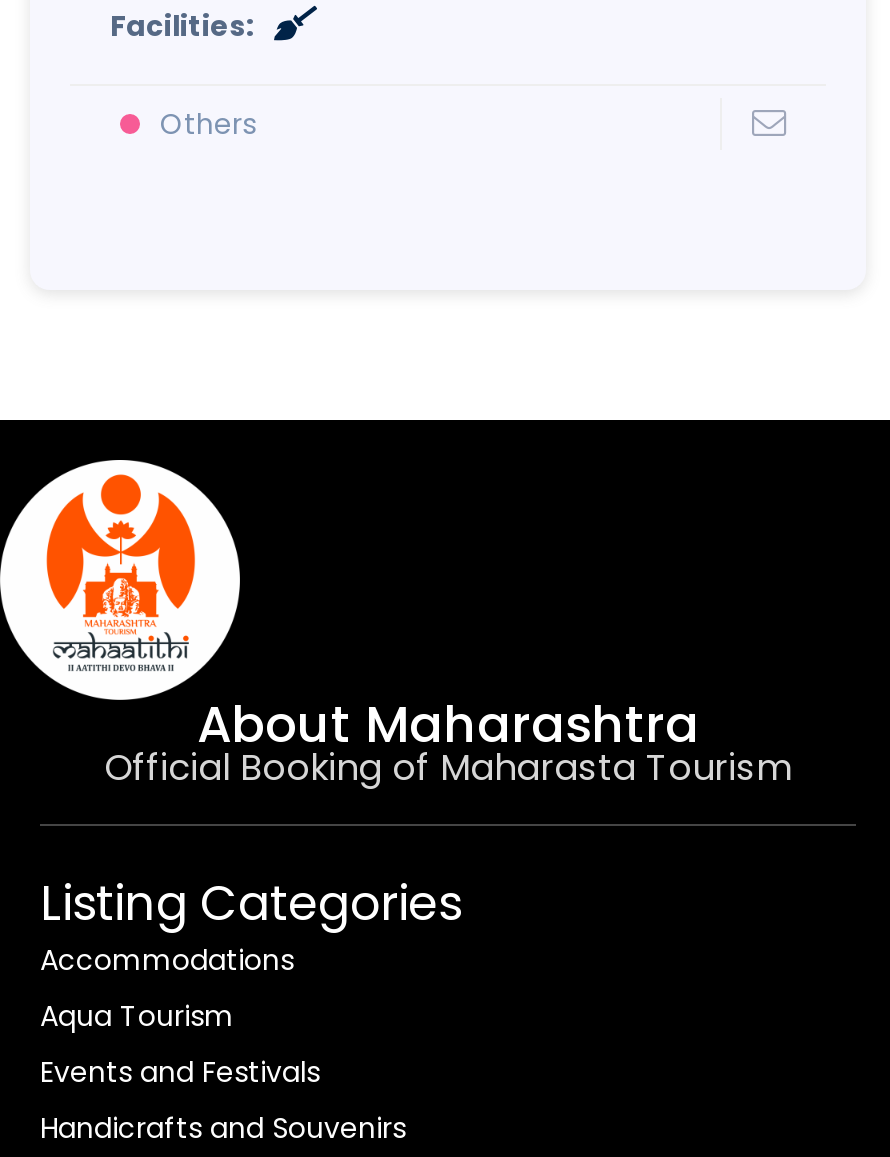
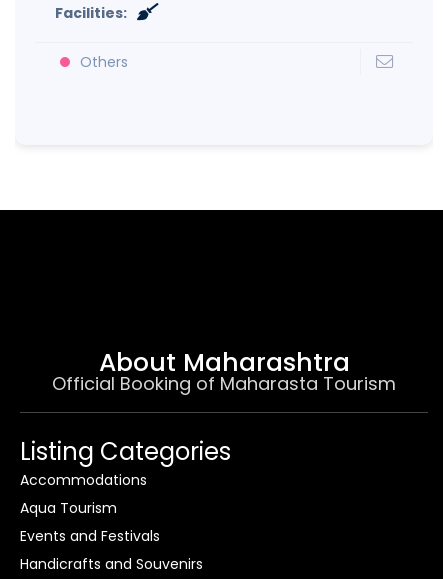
- [image]
